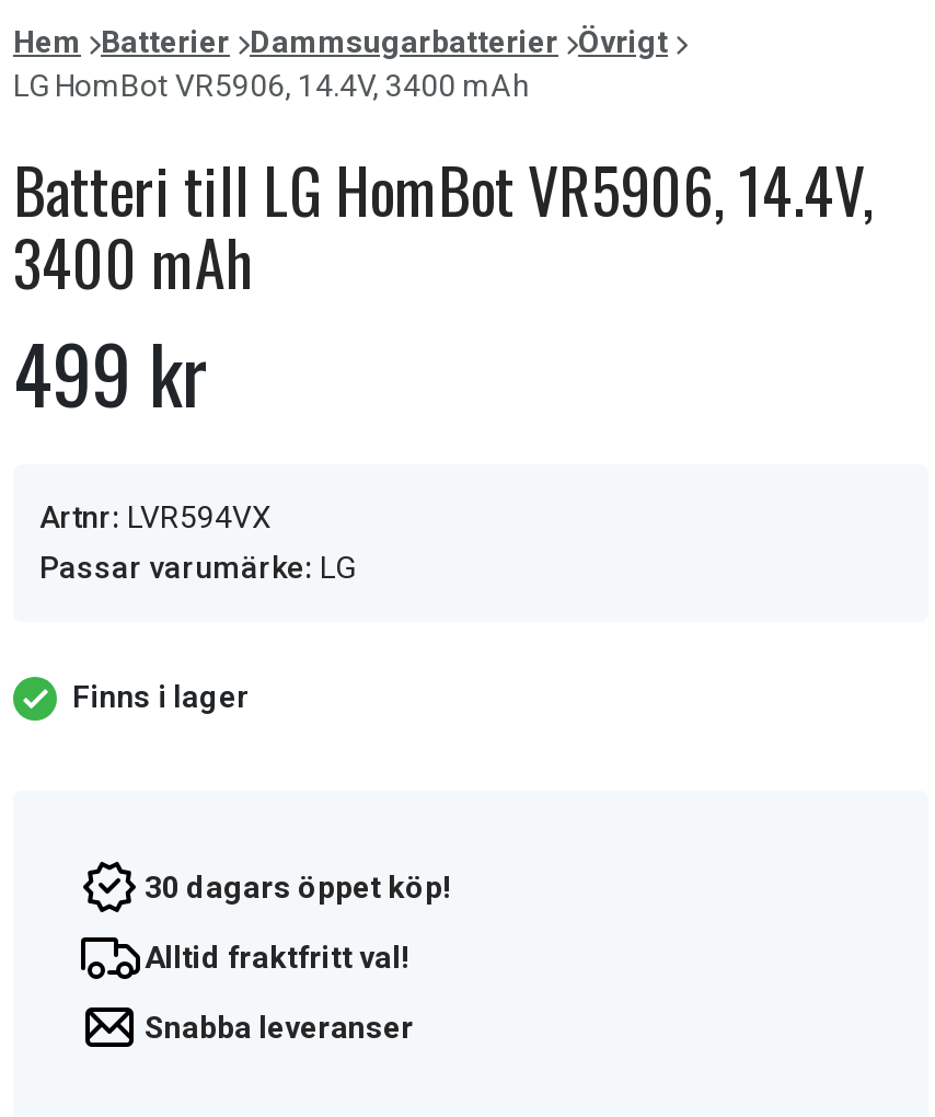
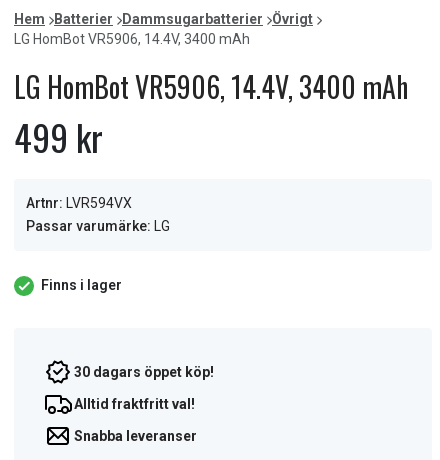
- Batteri till LG HomBot VR5906, 14.4V,
- 3400 mAh
+ LG HomBot VR5906, 14.4V, 3400 mAh
